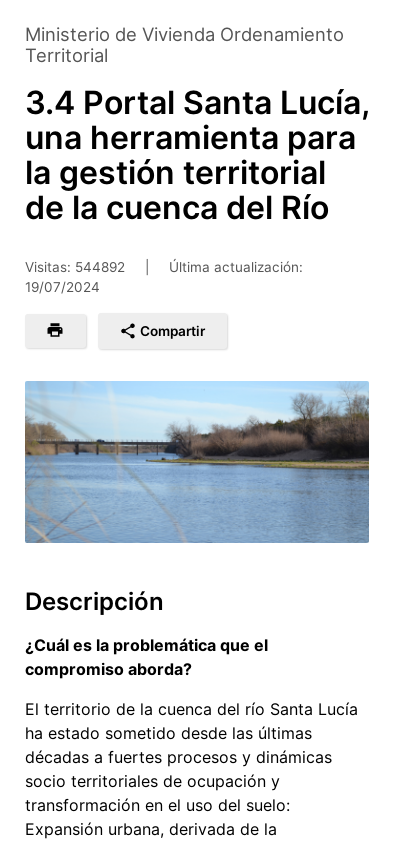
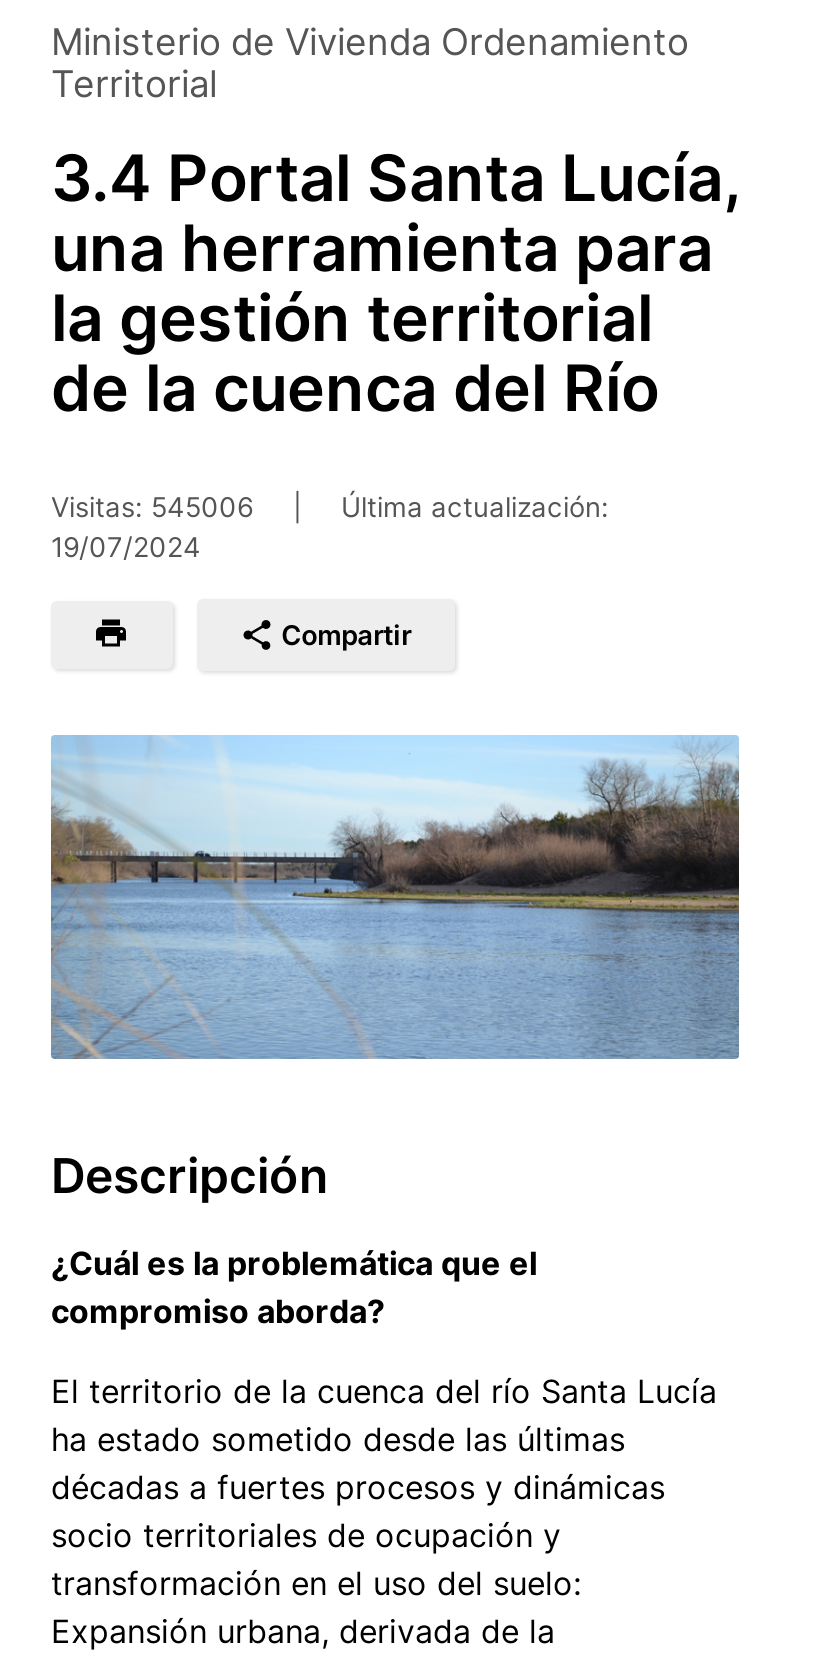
- Visitas: 544892
+ Visitas: 545006
